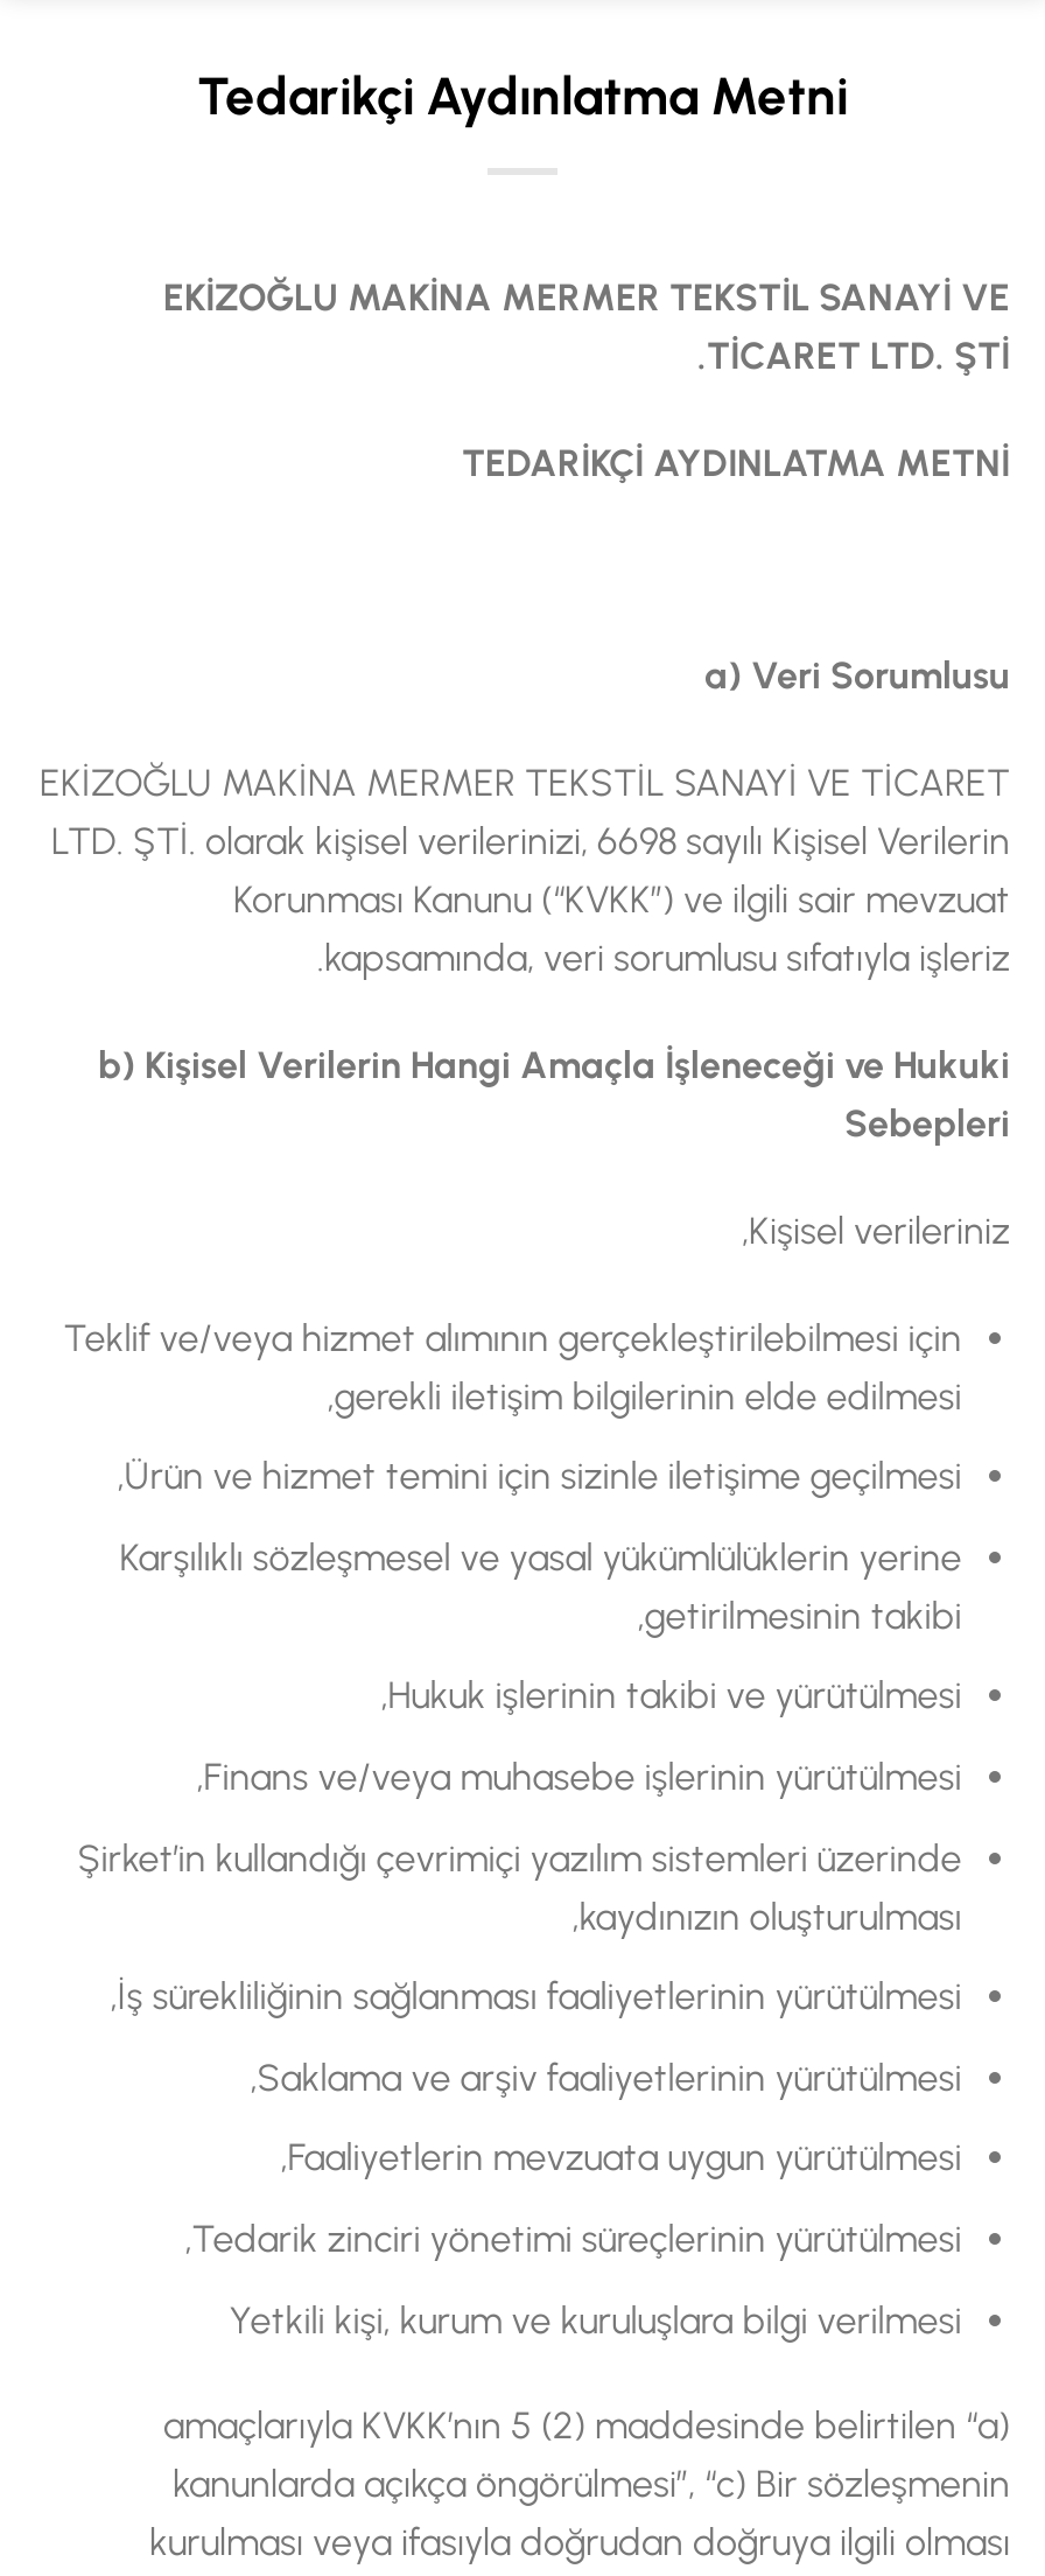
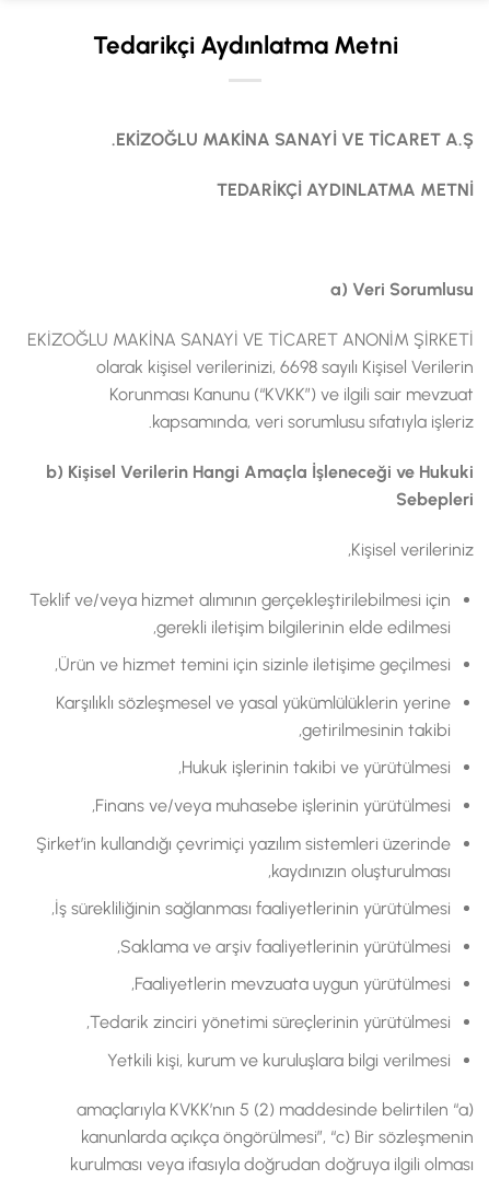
- EKİZOĞLU MAKİNA MERMER TEKSTİL SANAYİ VE
- TİCARET LTD. ŞTİ.
+ EKİZOĞLU MAKİNA SANAYİ VE TİCARET A.Ş.

- EKİZOĞLU MAKİNA MERMER TEKSTİL SANAYİ VE TİCARET
- LTD. ŞTİ. olarak kişisel verilerinizi, 6698 sayılı Kişisel Verilerin
+ EKİZOĞLU MAKİNA SANAYİ VE TİCARET ANONİM ŞİRKETİ
+ olarak kişisel verilerinizi, 6698 sayılı Kişisel Verilerin
